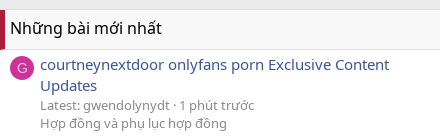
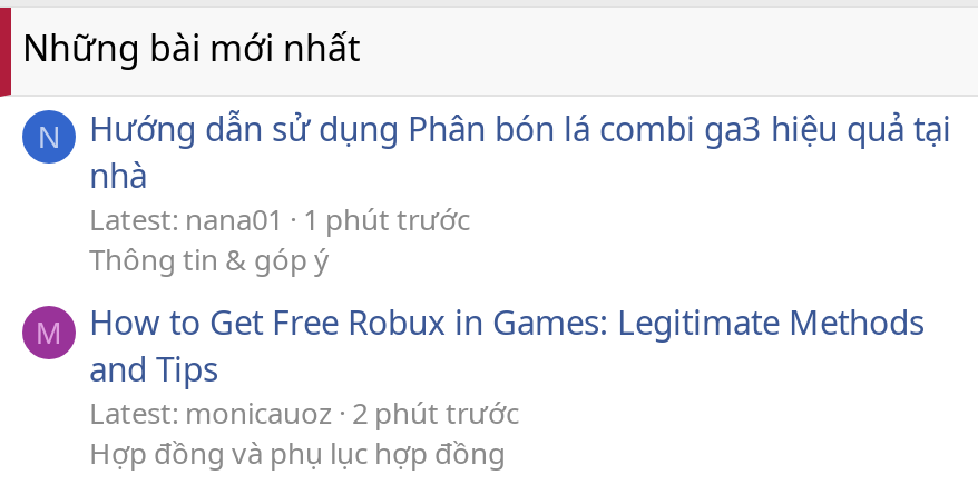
- G
- courtneynextdoor onlyfans porn Exclusive Content
- Updates
- Latest: gwendolynydt 1 phút trước
+ N
+ Hướng dẫn sử dụng Phân bón lá combi ga3 hiệu quả tại
+ nhà
+ Latest: nana01 1 phút trước
+ Thông tin & góp ý
+ M
+ How to Get Free Robux in Games: Legitimate Methods
+ and Tips
+ Latest: monicauoz 2 phút trước
